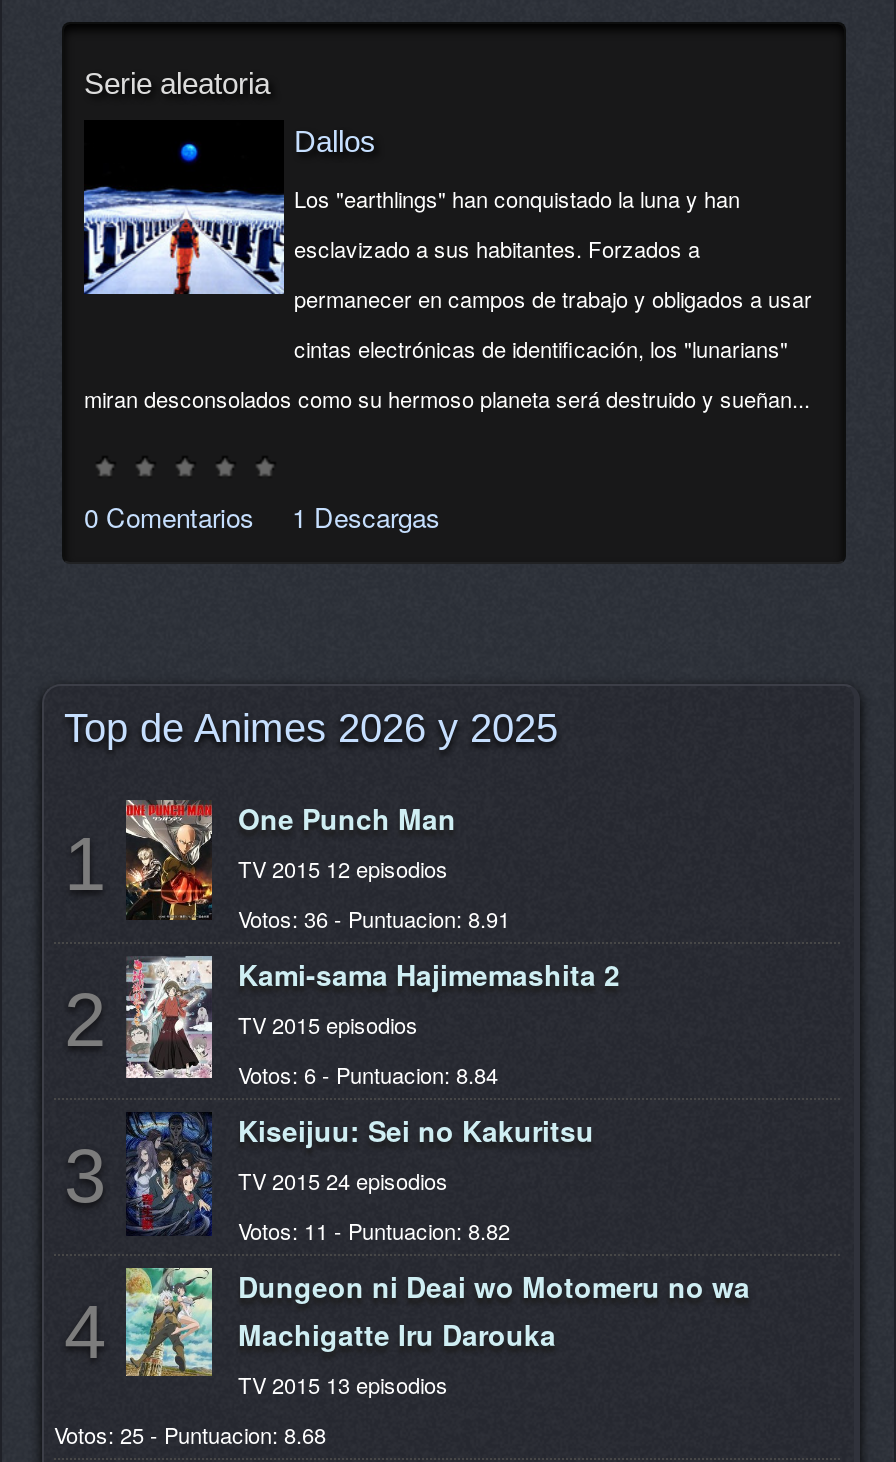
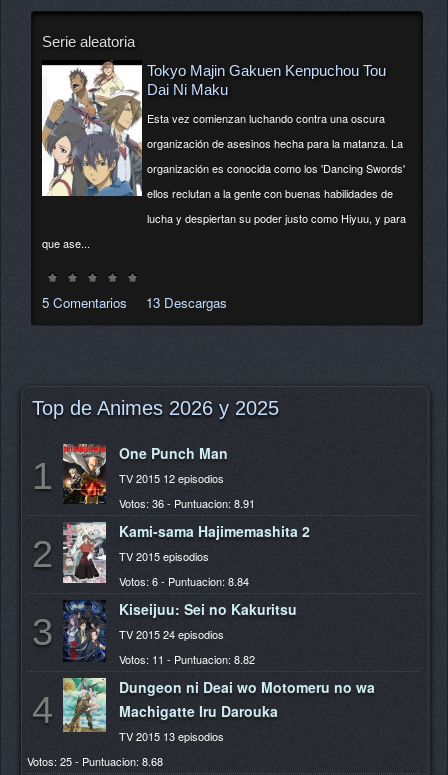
- [image]
- Dallos
- Los "earthlings" han conquistado la luna y han
- esclavizado a sus habitantes. Forzados a
- permanecer en campos de trabajo y obligados a usar
- cintas electrónicas de identificación, los "lunarians"
- miran desconsolados como su hermoso planeta será destruido y sueñan...
- 0 Comentarios
- 1 Descargas
+ [image]
+ Tokyo Majin Gakuen Kenpuchou Tou
+ Dai Ni Maku
+ Esta vez comienzan luchando contra una oscura
+ organización de asesinos hecha para la matanza. La
+ organización es conocida como los 'Dancing Swords'
+ ellos reclutan a la gente con buenas habilidades de
+ lucha y despiertan su poder justo como Hiyuu, y para
+ que ase...
+ 5 Comentarios
+ 13 Descargas
